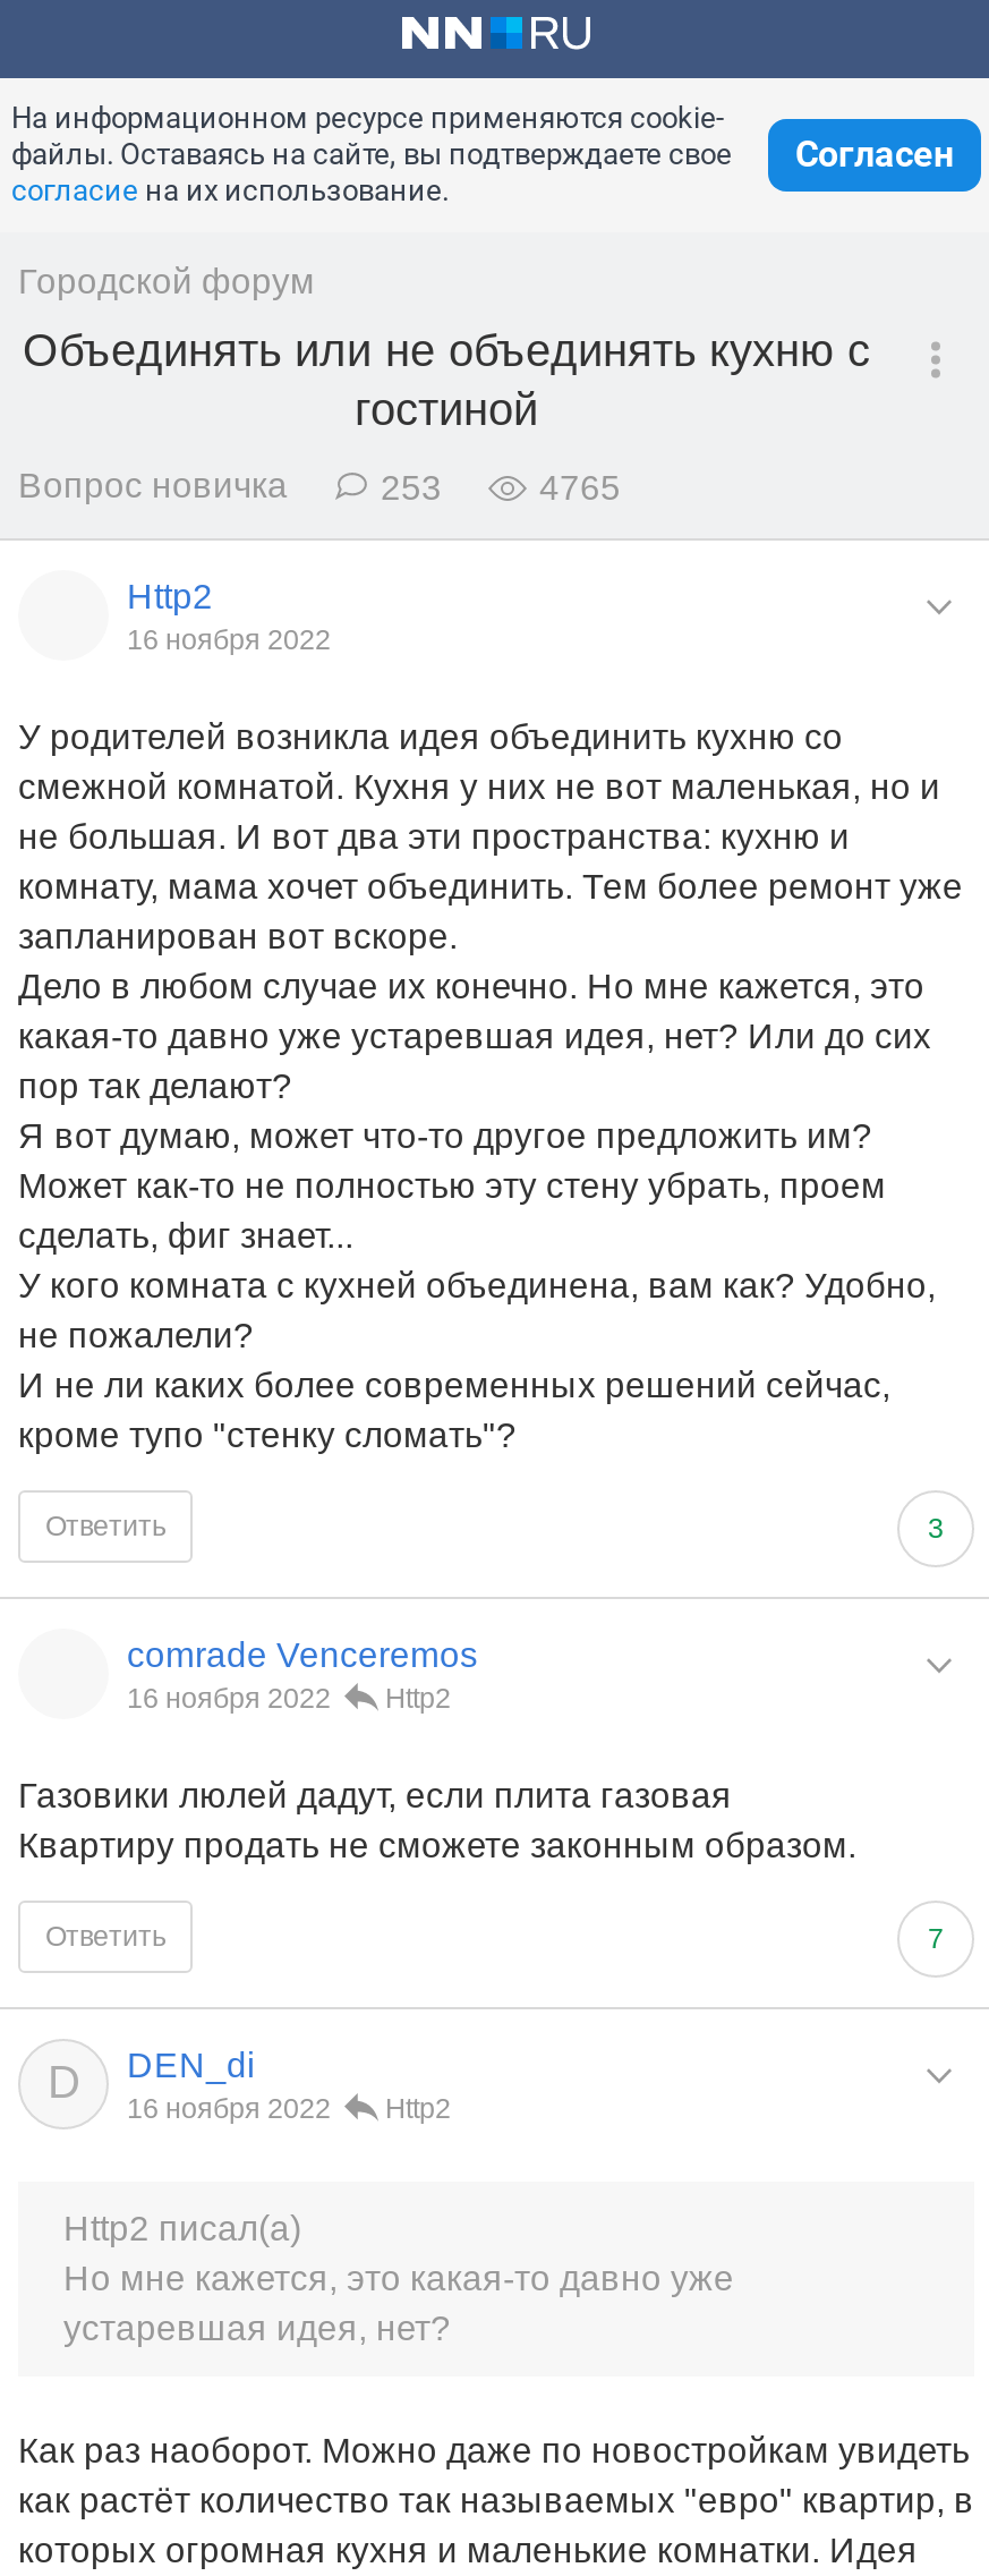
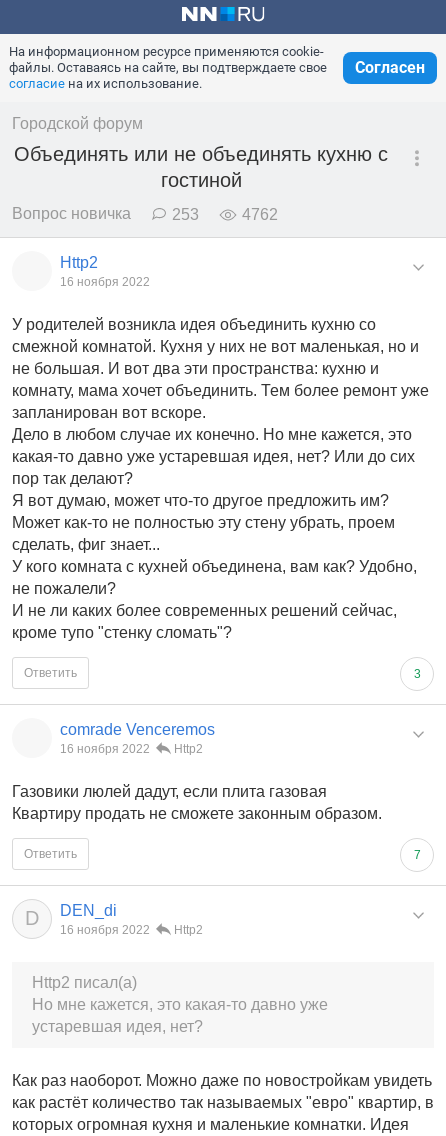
- 4765
+ 4762
